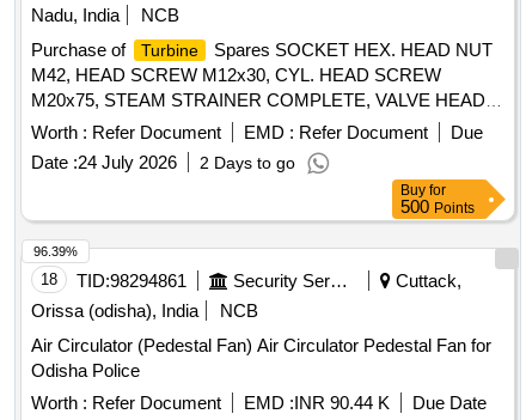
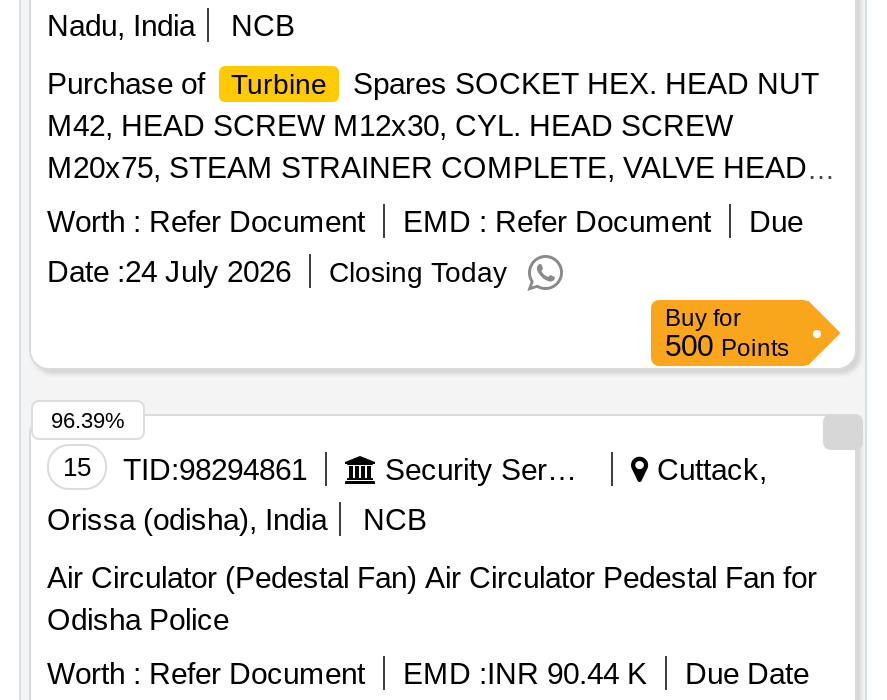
- 2 Days to go
+ Closing Today

- 18 TID:98294861
+ 15 TID:98294861
